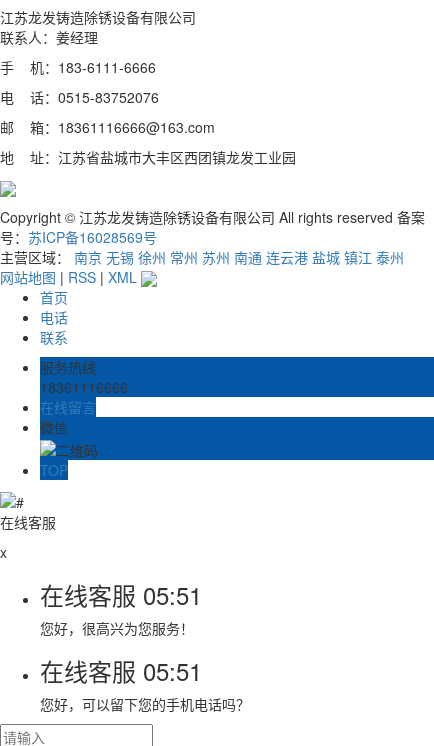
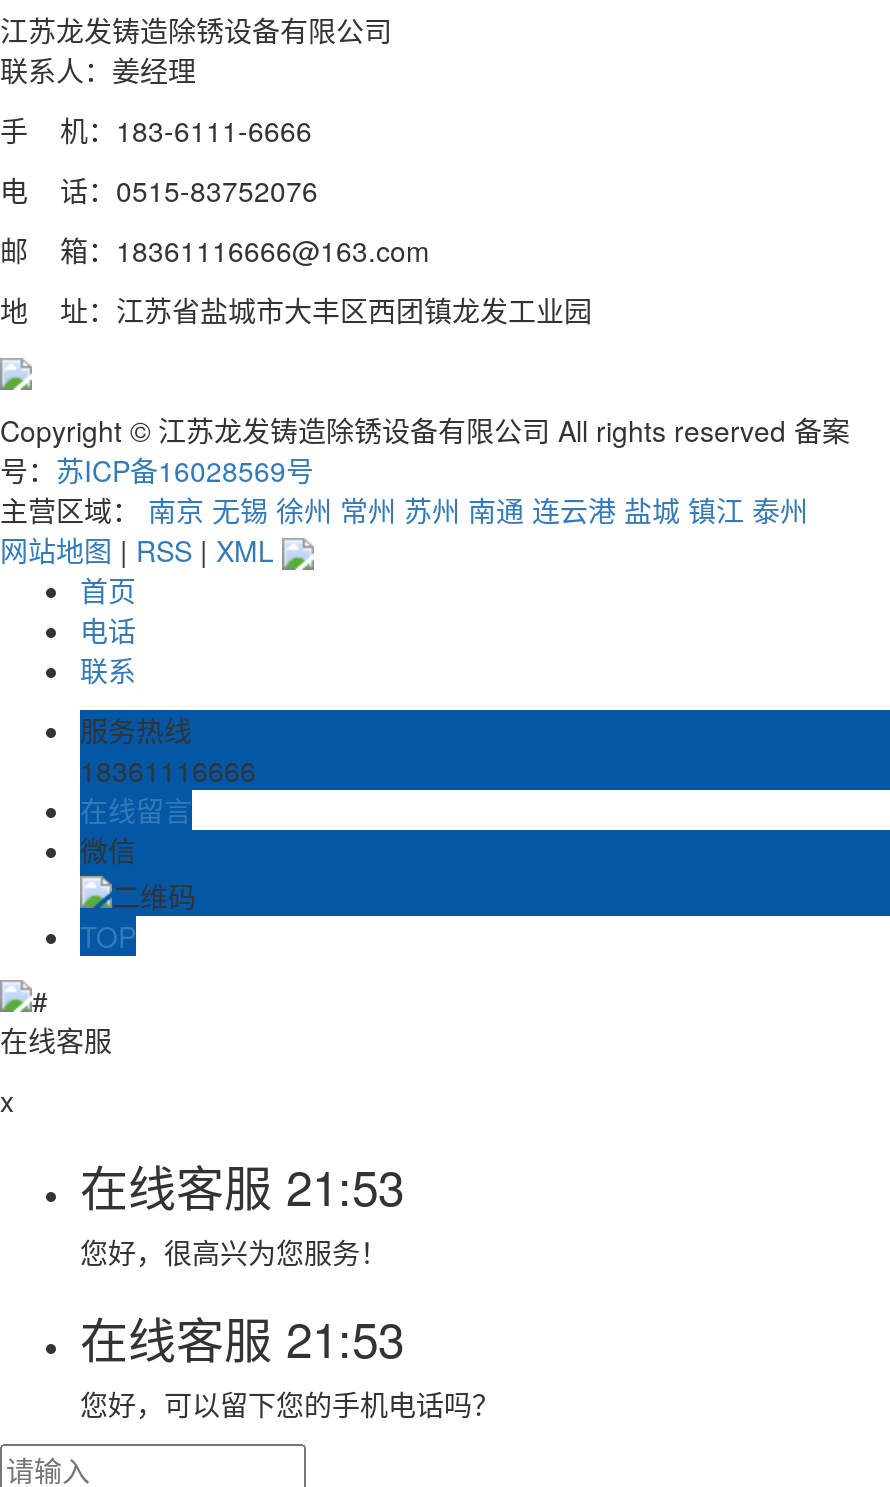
- 在线客服05:51
+ 在线客服21:53

- 在线客服05:51
+ 在线客服21:53
